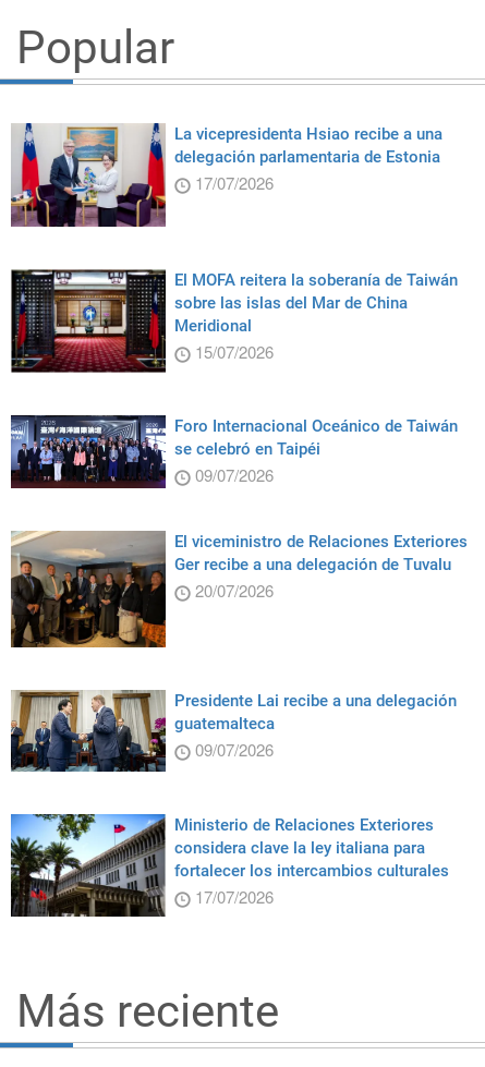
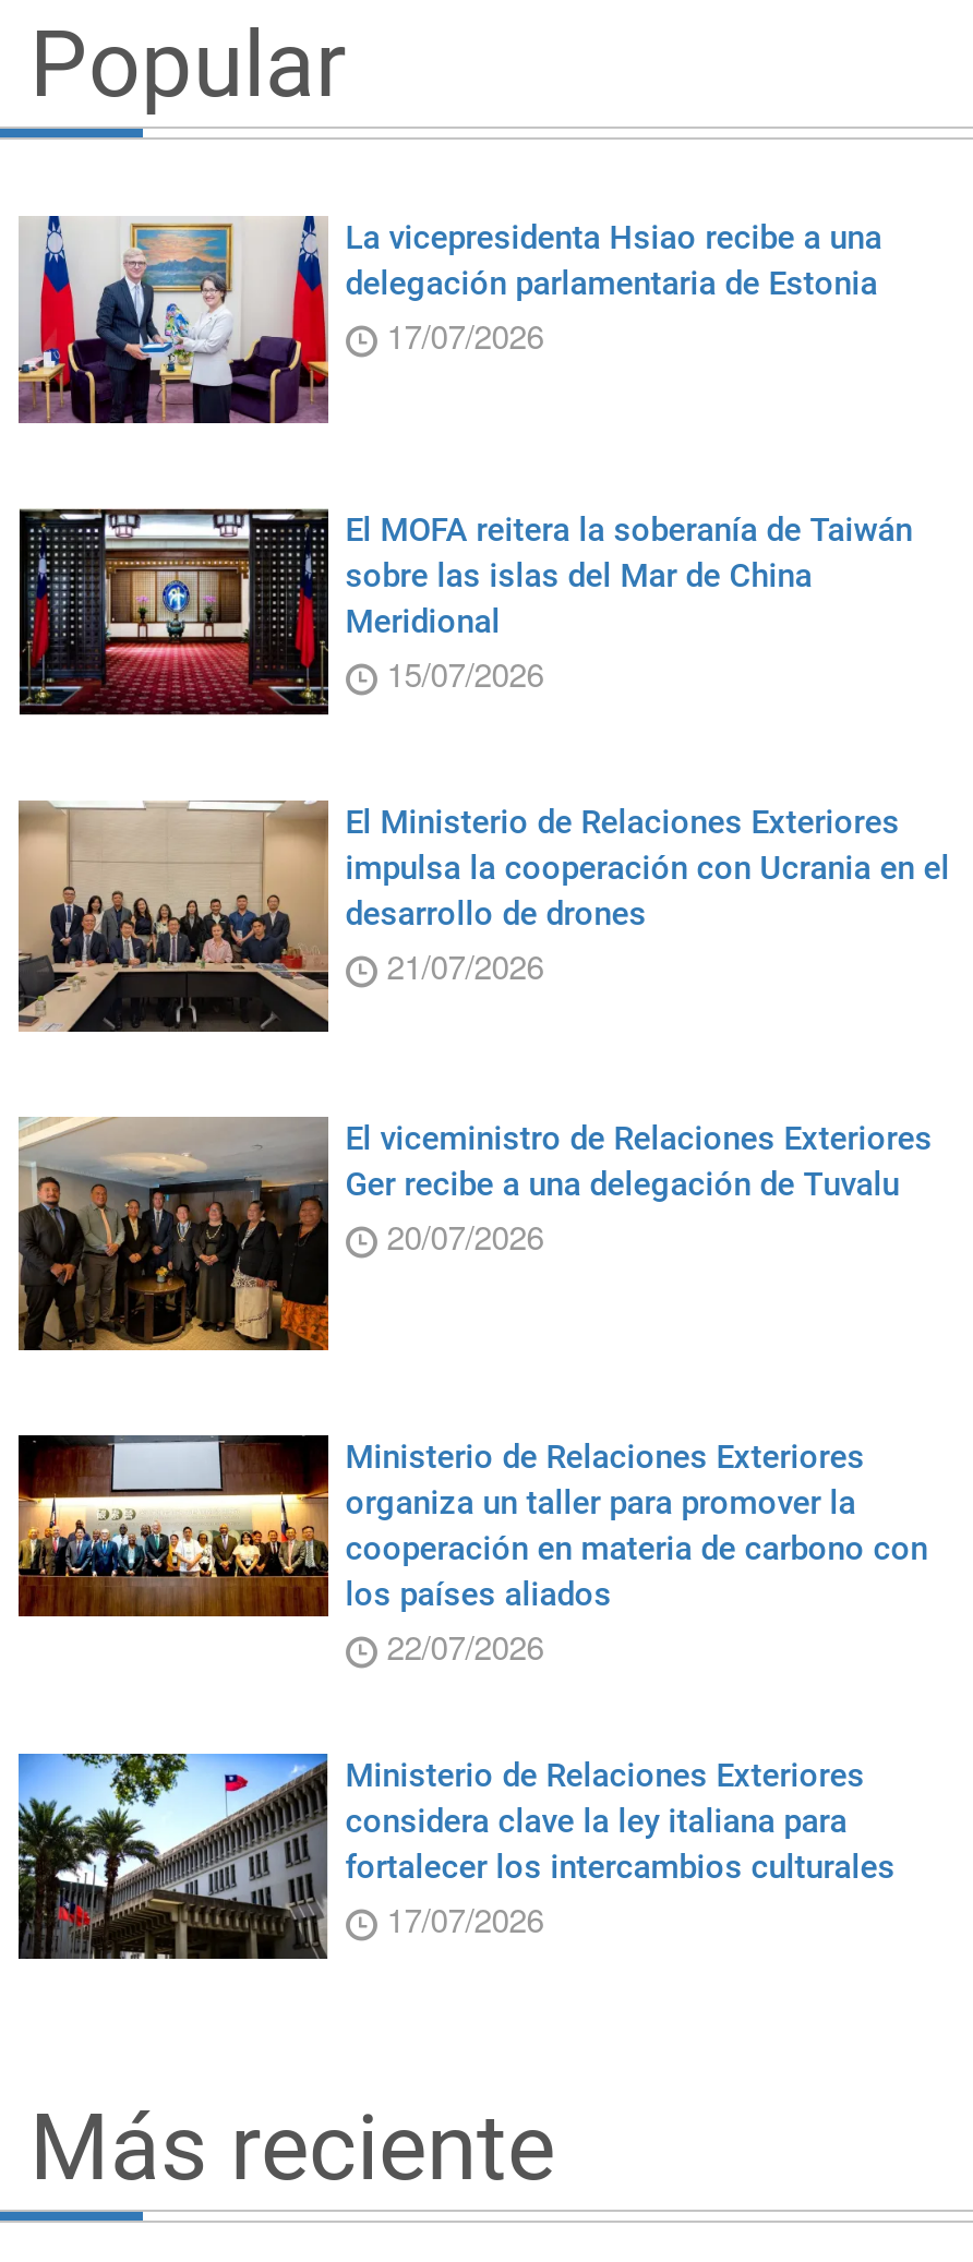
- [image]
- Foro Internacional Oceánico de Taiwán
- se celebró en Taipéi
- 09/07/2026
+ [image]
+ El Ministerio de Relaciones Exteriores
+ impulsa la cooperación con Ucrania en el
+ desarrollo de drones
+ 21/07/2026

- [image]
- Presidente Lai recibe a una delegación
- guatemalteca
- 09/07/2026
+ [image]
+ Ministerio de Relaciones Exteriores
+ organiza un taller para promover la
+ cooperación en materia de carbono con
+ los países aliados
+ 22/07/2026
